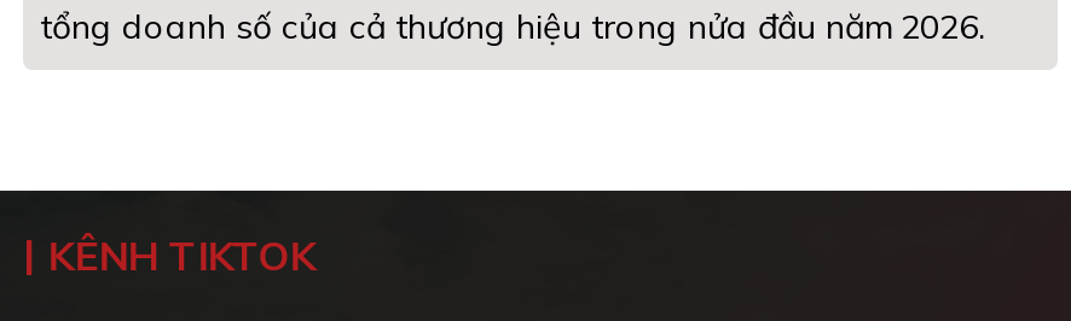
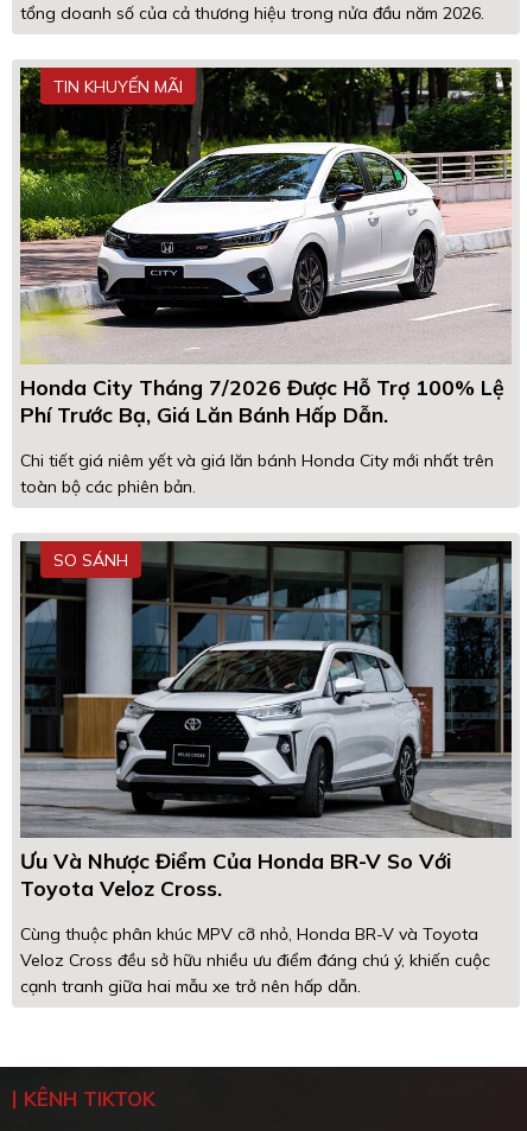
+ [image]
+ TIN KHUYẾN MÃI

+ [image]
+ Honda City Tháng 7/2026 Được Hỗ Trợ 100% Lệ
+ Phí Trước Bạ, Giá Lăn Bánh Hấp Dẫn.
+ Chi tiết giá niêm yết và giá lăn bánh Honda City mới nhất trên
+ toàn bộ các phiên bản.
+ SO SÁNH

+ Ưu Và Nhược Điểm Của Honda BR-V So Với
+ Toyota Veloz Cross.
+ Cùng thuộc phân khúc MPV cỡ nhỏ, Honda BR-V và Toyota
+ Veloz Cross đều sở hữu nhiều ưu điểm đáng chú ý, khiến cuộc
+ cạnh tranh giữa hai mẫu xe trở nên hấp dẫn.
